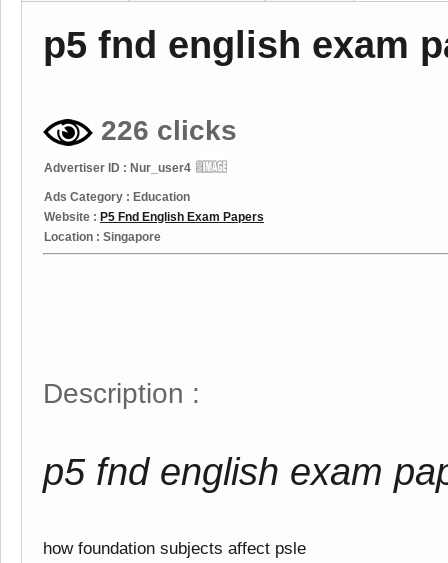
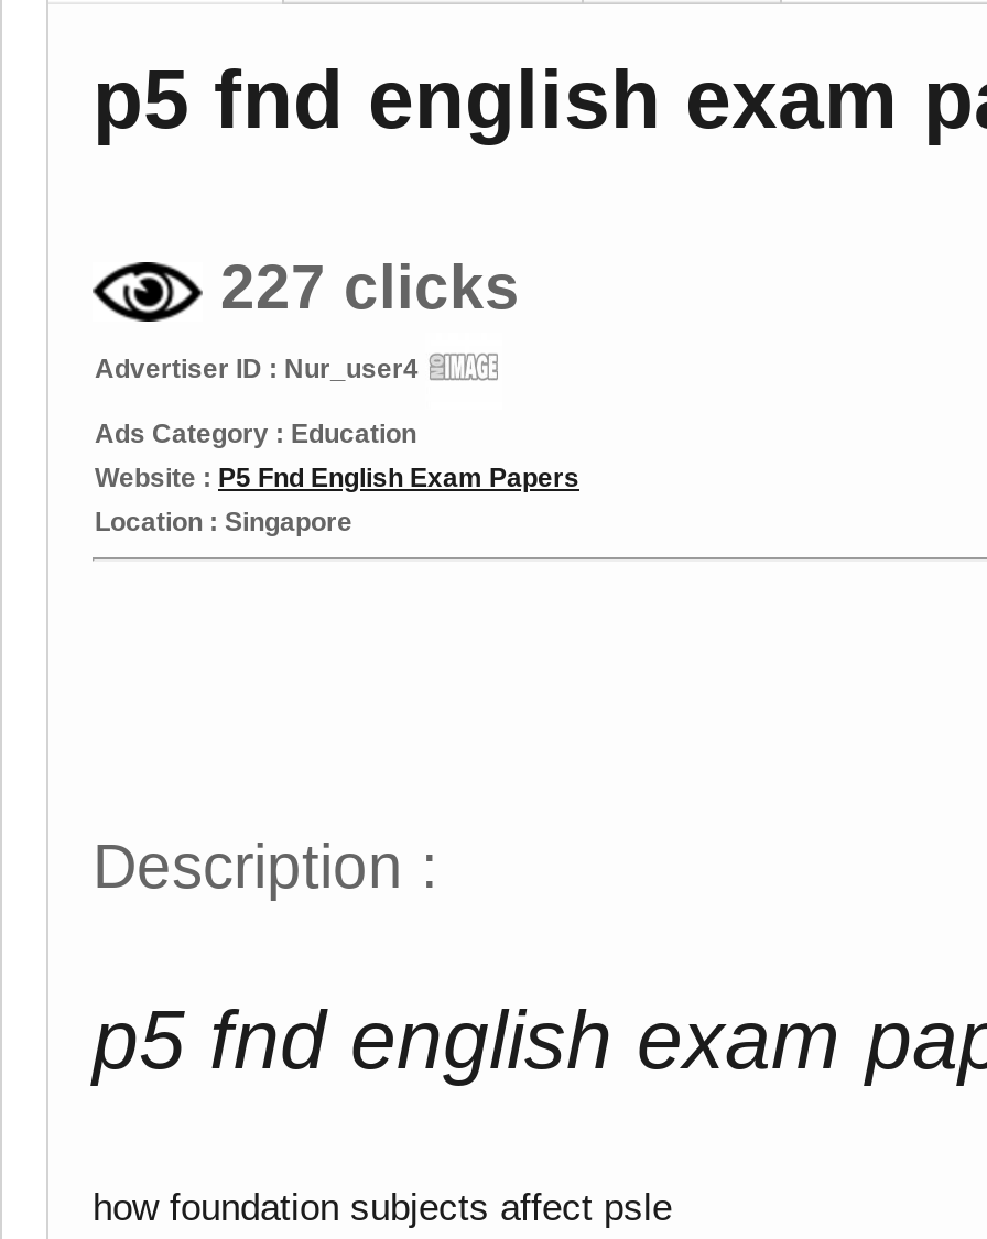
- 226 clicks
+ 227 clicks
